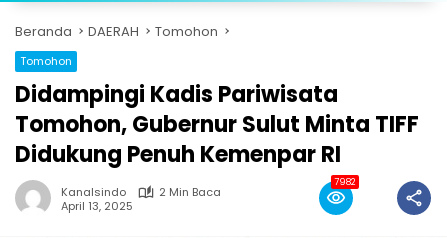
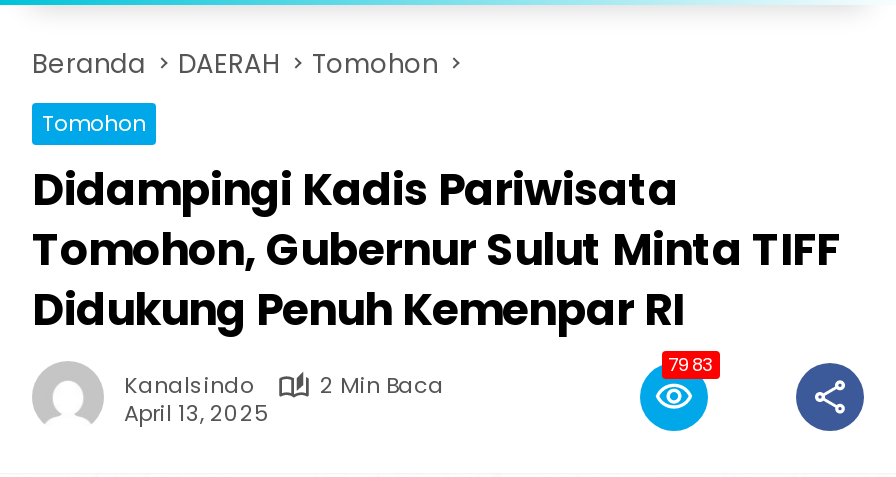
- 7982
+ 7983
